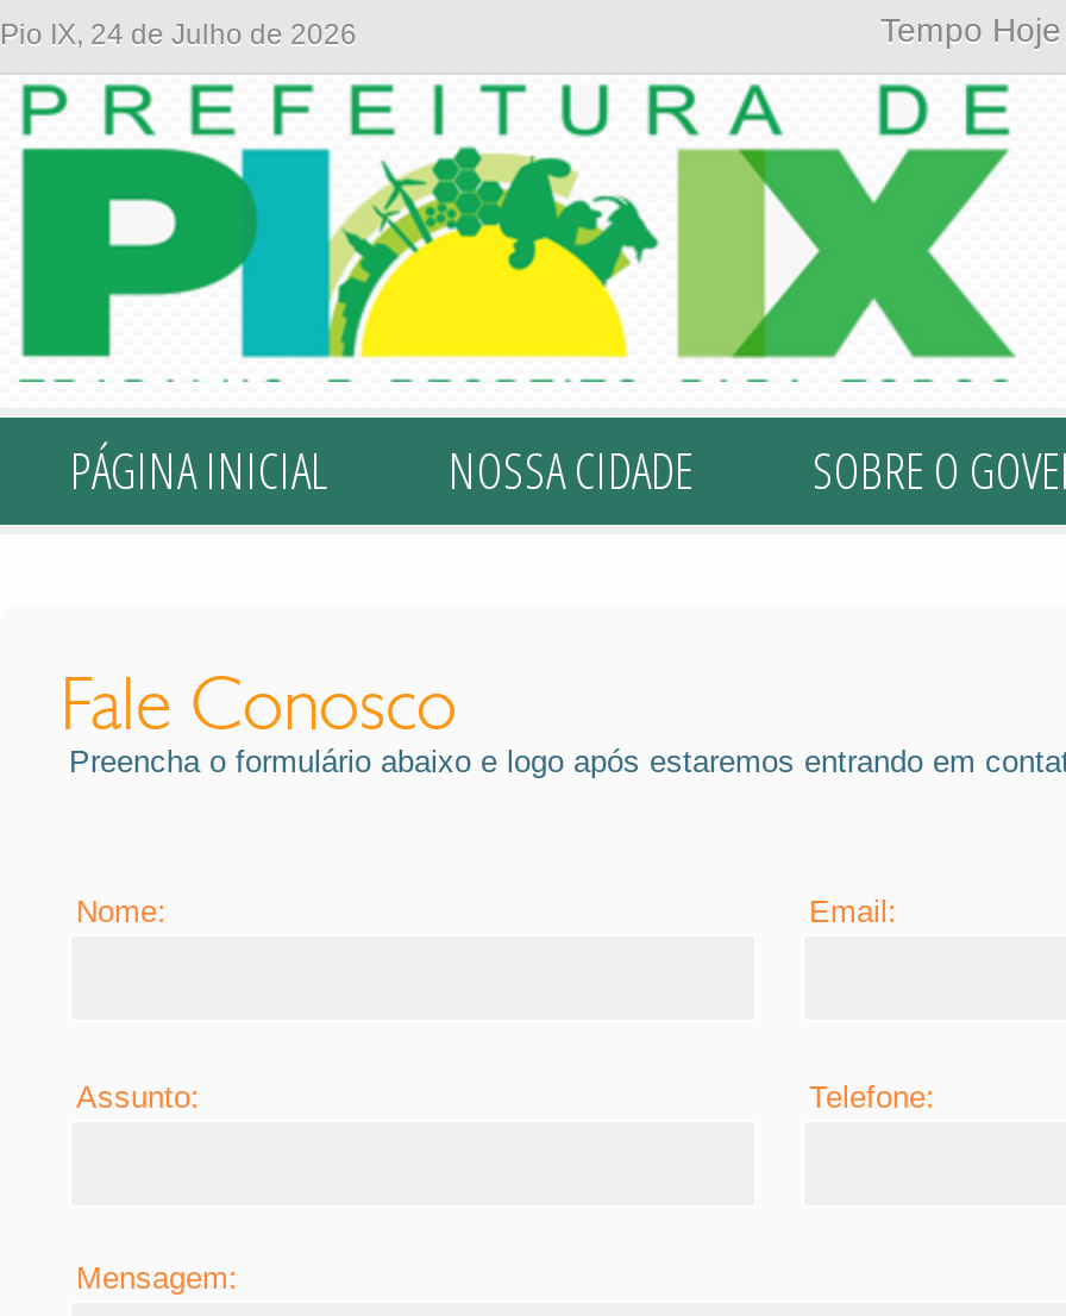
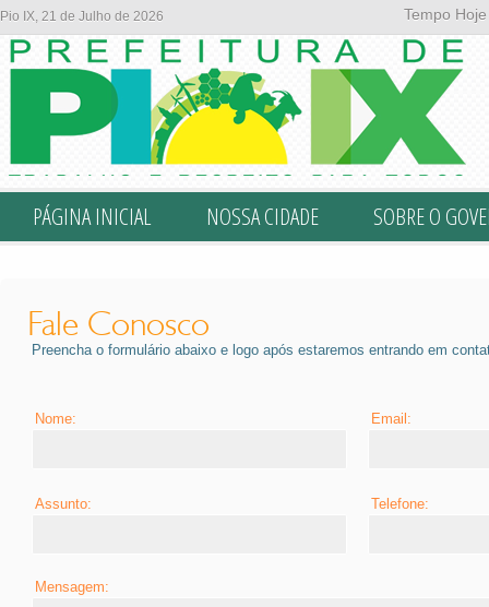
- Pio IX, 24 de Julho de 2026
+ Pio IX, 21 de Julho de 2026
